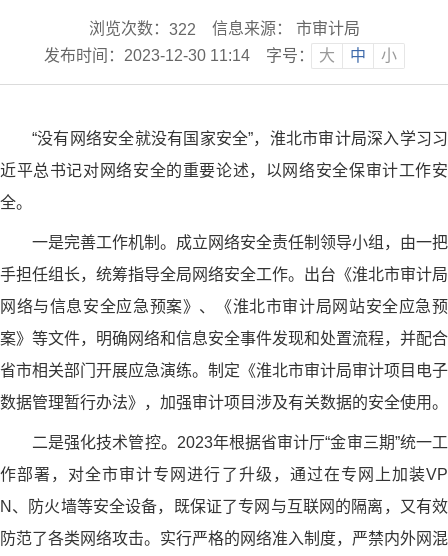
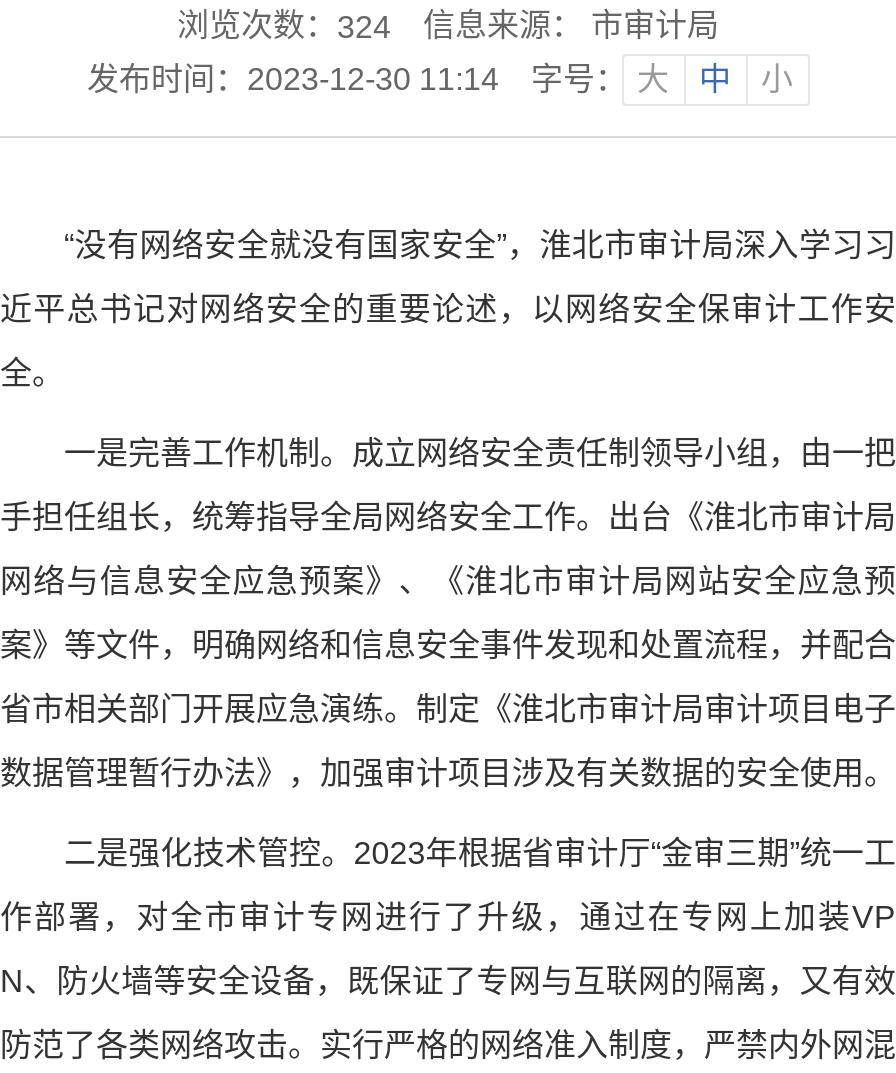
- 浏览次数：322 信息来源： 市审计局
+ 浏览次数：324 信息来源： 市审计局
